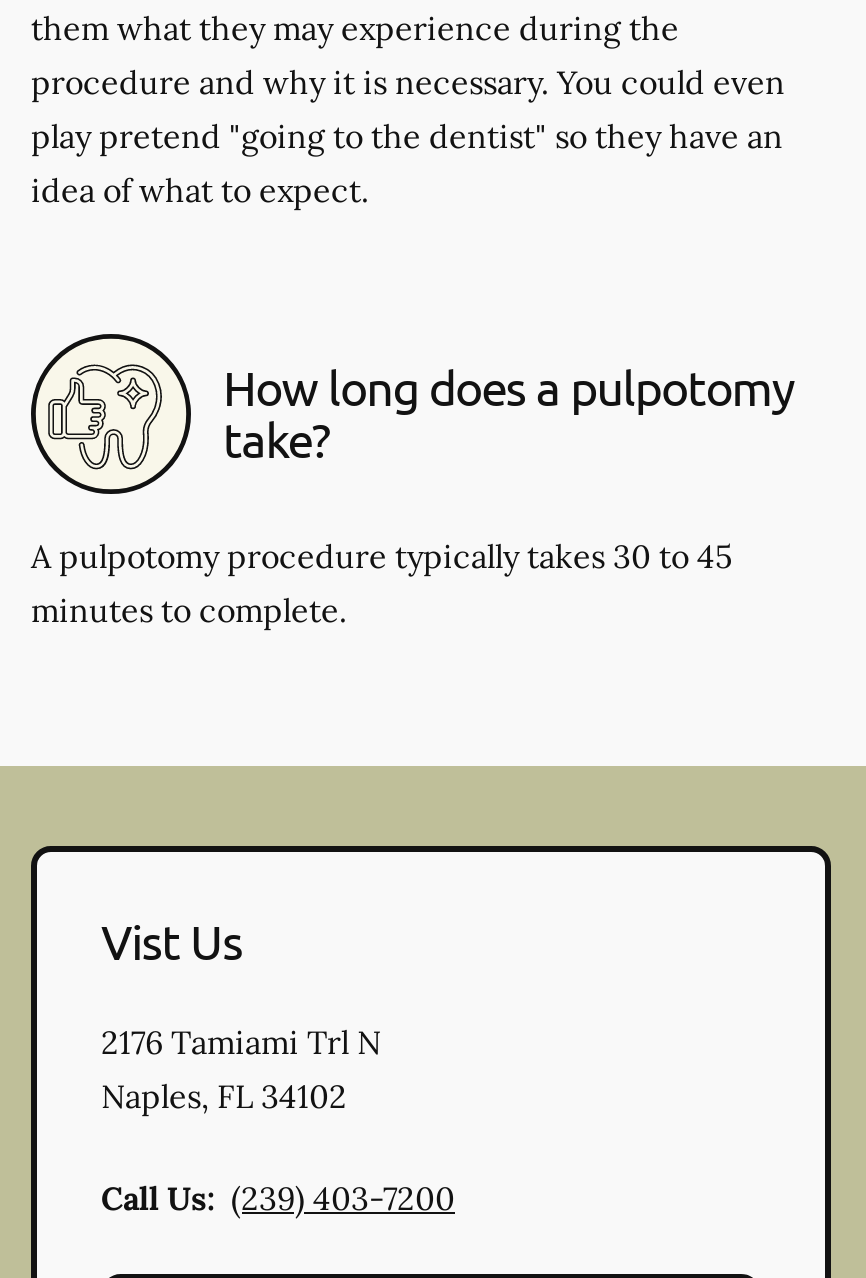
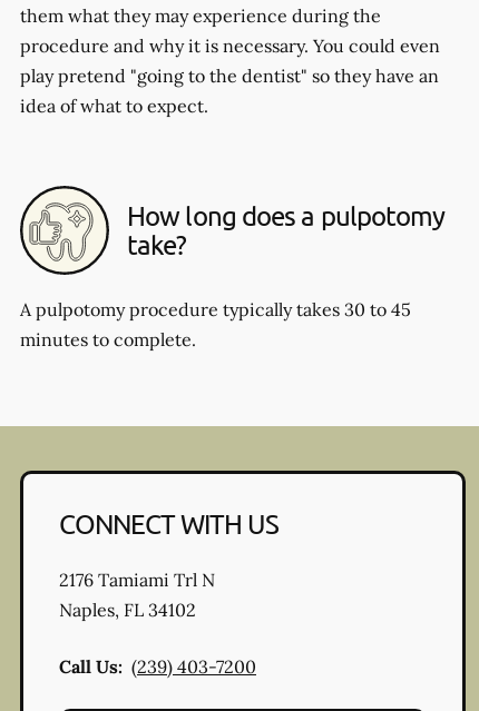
- Vist Us
+ CONNECT WITH US
